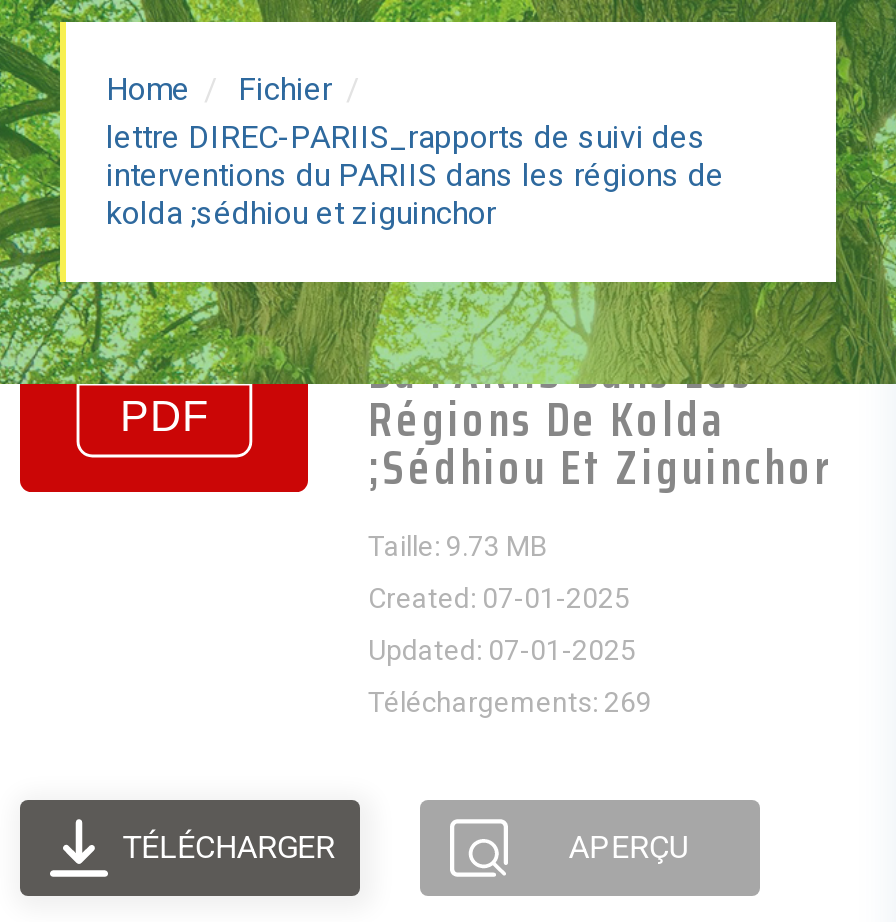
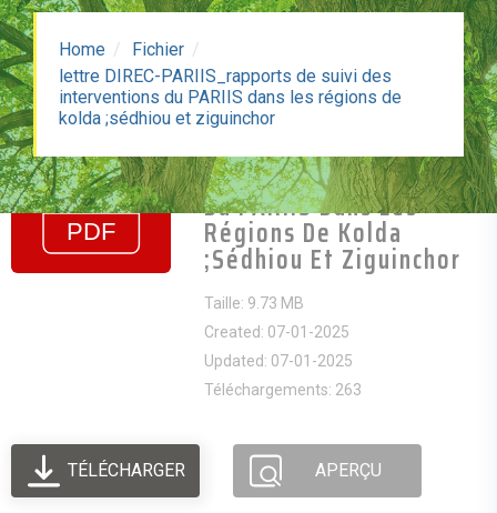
- Téléchargements: 269
+ Téléchargements: 263
